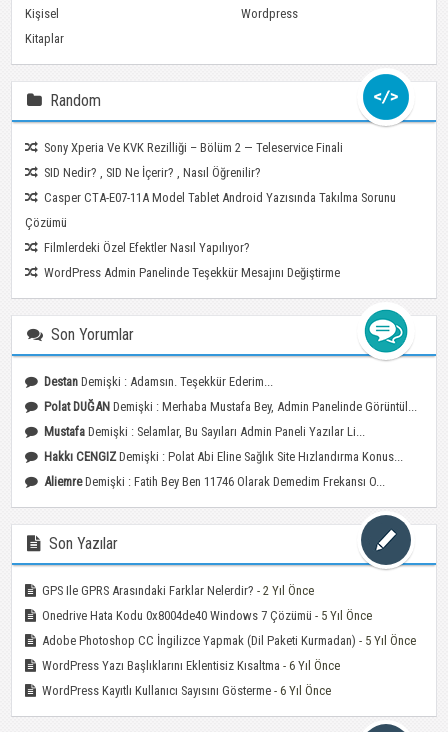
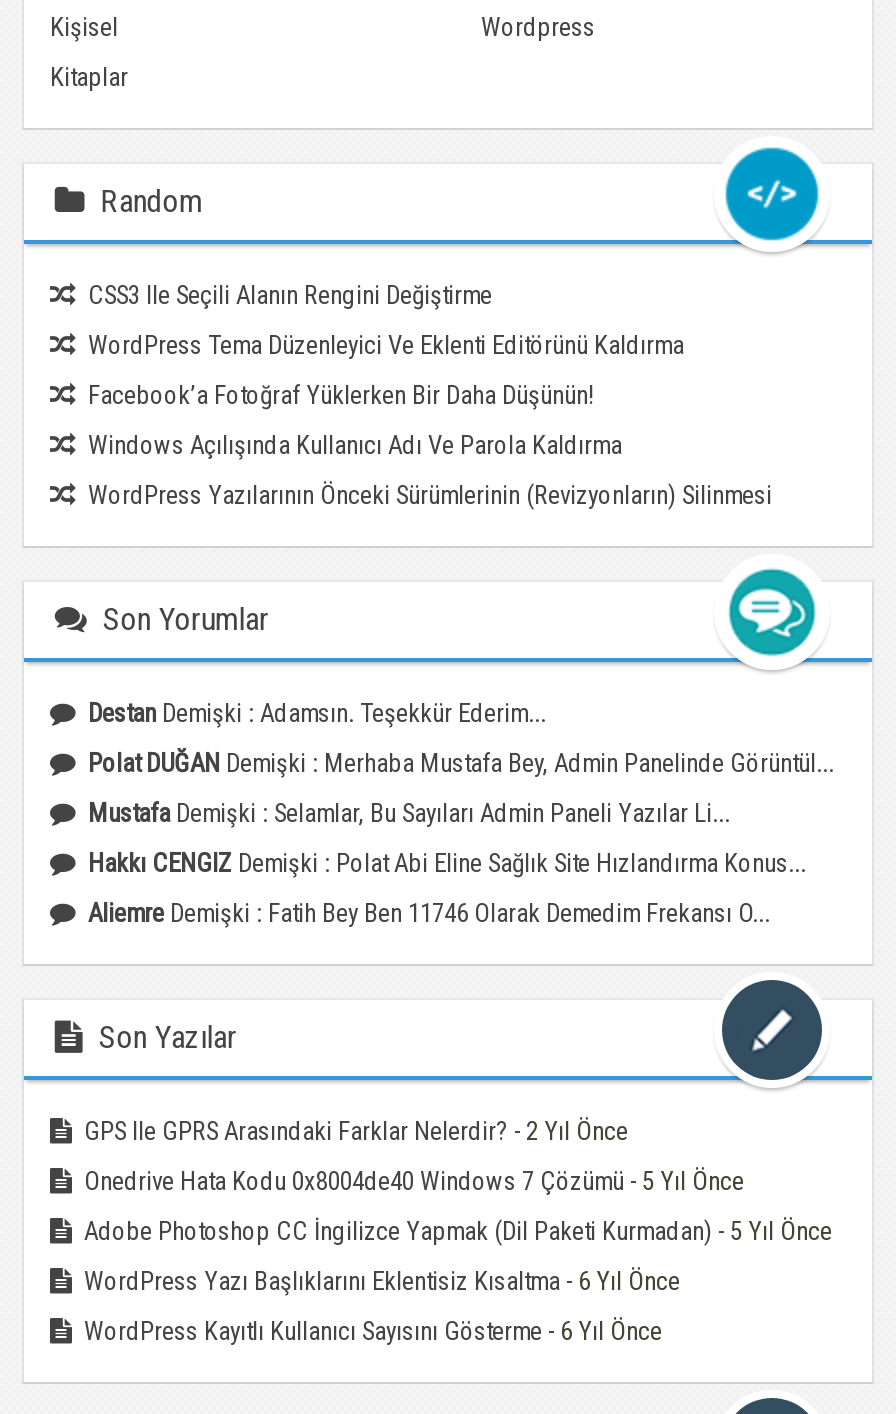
- Sony Xperia Ve KVK Rezilliği – Bölüm 2 — Teleservice Finali
- SID Nedir? , SID Ne İçerir? , Nasıl Öğrenilir?
- Casper CTA-E07-11A Model Tablet Android Yazısında Takılma Sorunu
- Çözümü
- Filmlerdeki Özel Efektler Nasıl Yapılıyor?
- WordPress Admin Panelinde Teşekkür Mesajını Değiştirme
+ CSS3 Ile Seçili Alanın Rengini Değiştirme
+ WordPress Tema Düzenleyici Ve Eklenti Editörünü Kaldırma
+ Facebook’a Fotoğraf Yüklerken Bir Daha Düşünün!
+ Windows Açılışında Kullanıcı Adı Ve Parola Kaldırma
+ WordPress Yazılarının Önceki Sürümlerinin (Revizyonların) Silinmesi
